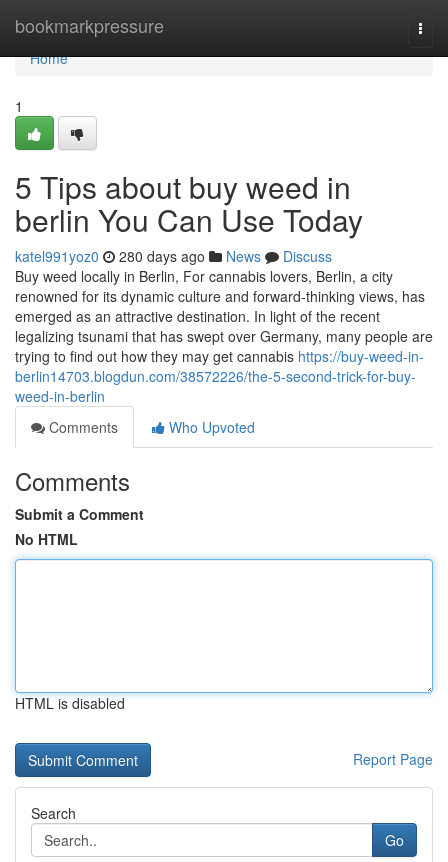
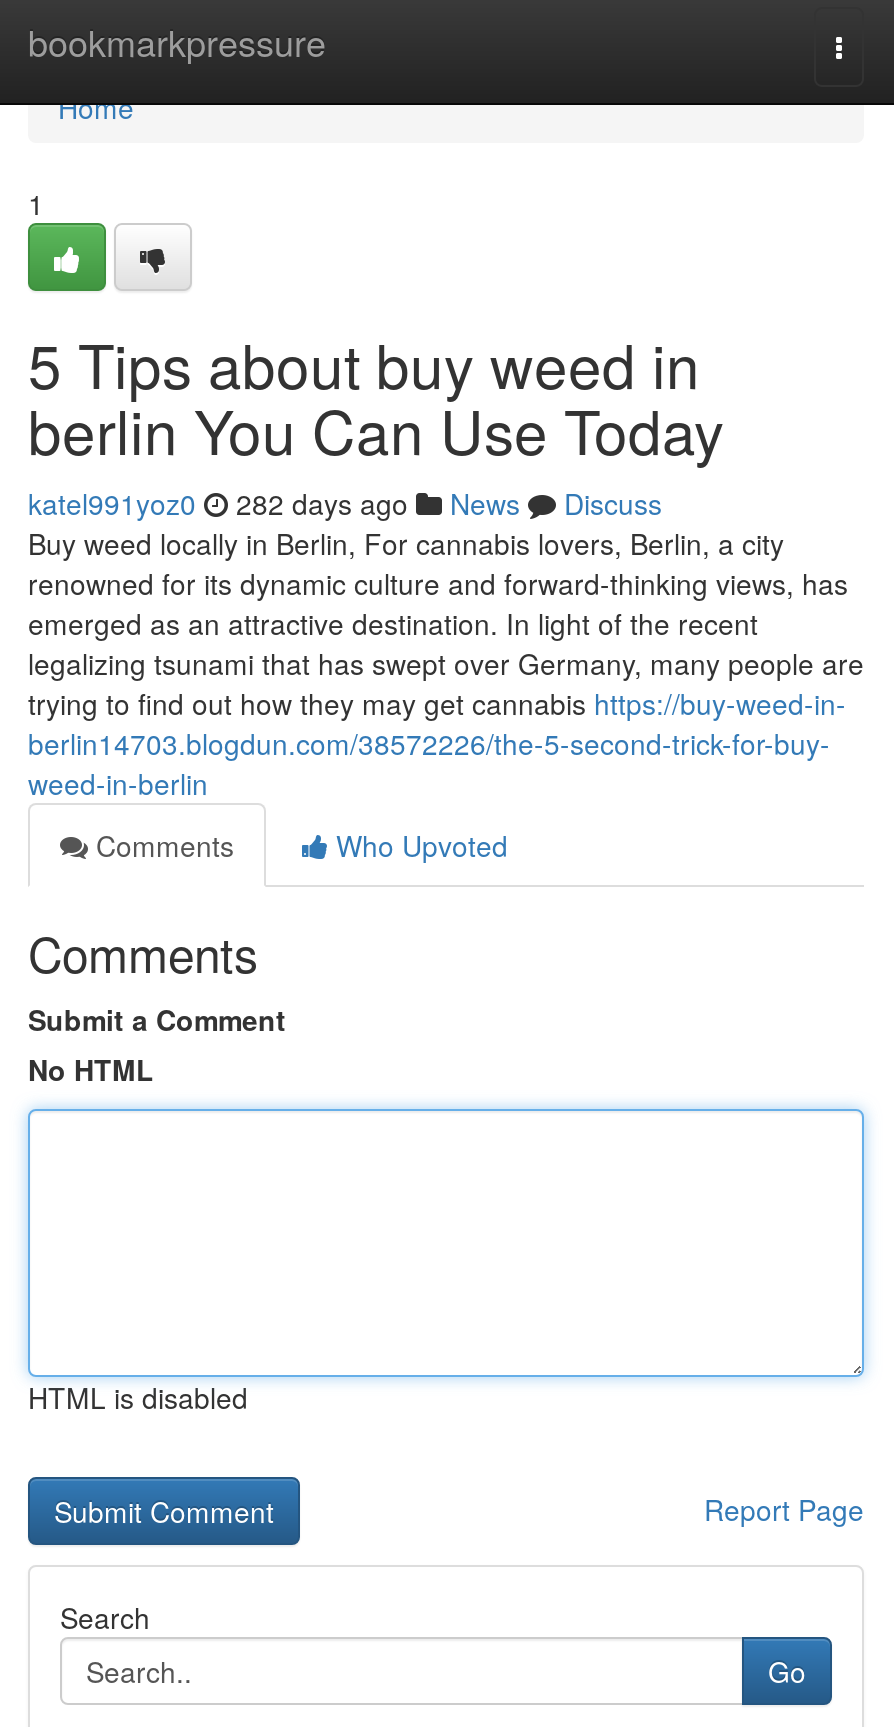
- katel991yoz0 280 days ago News Discuss
+ katel991yoz0 282 days ago News Discuss
